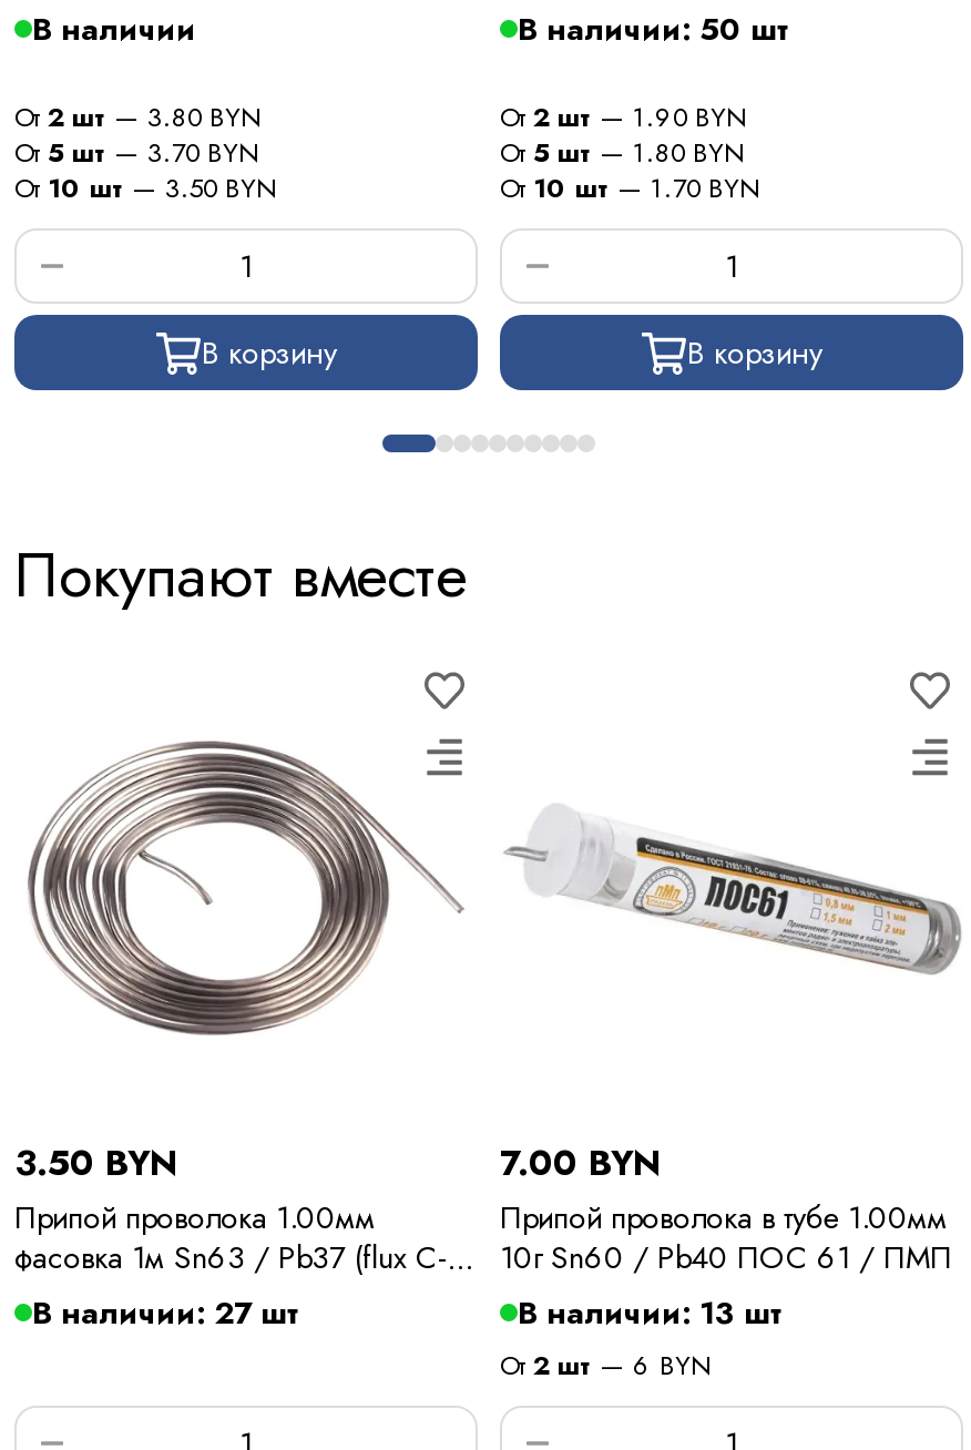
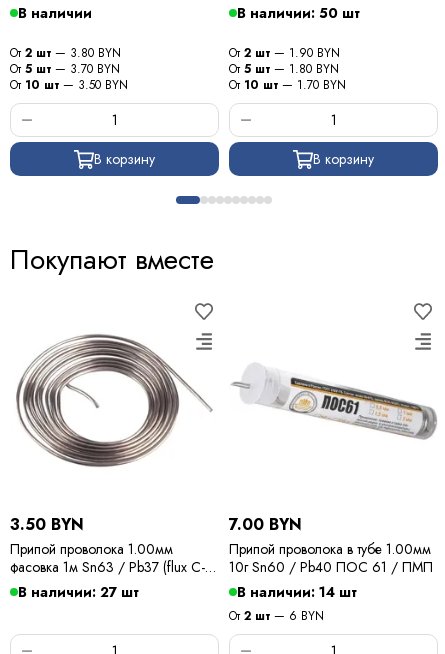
- В наличии: 13 шт
+ В наличии: 14 шт
